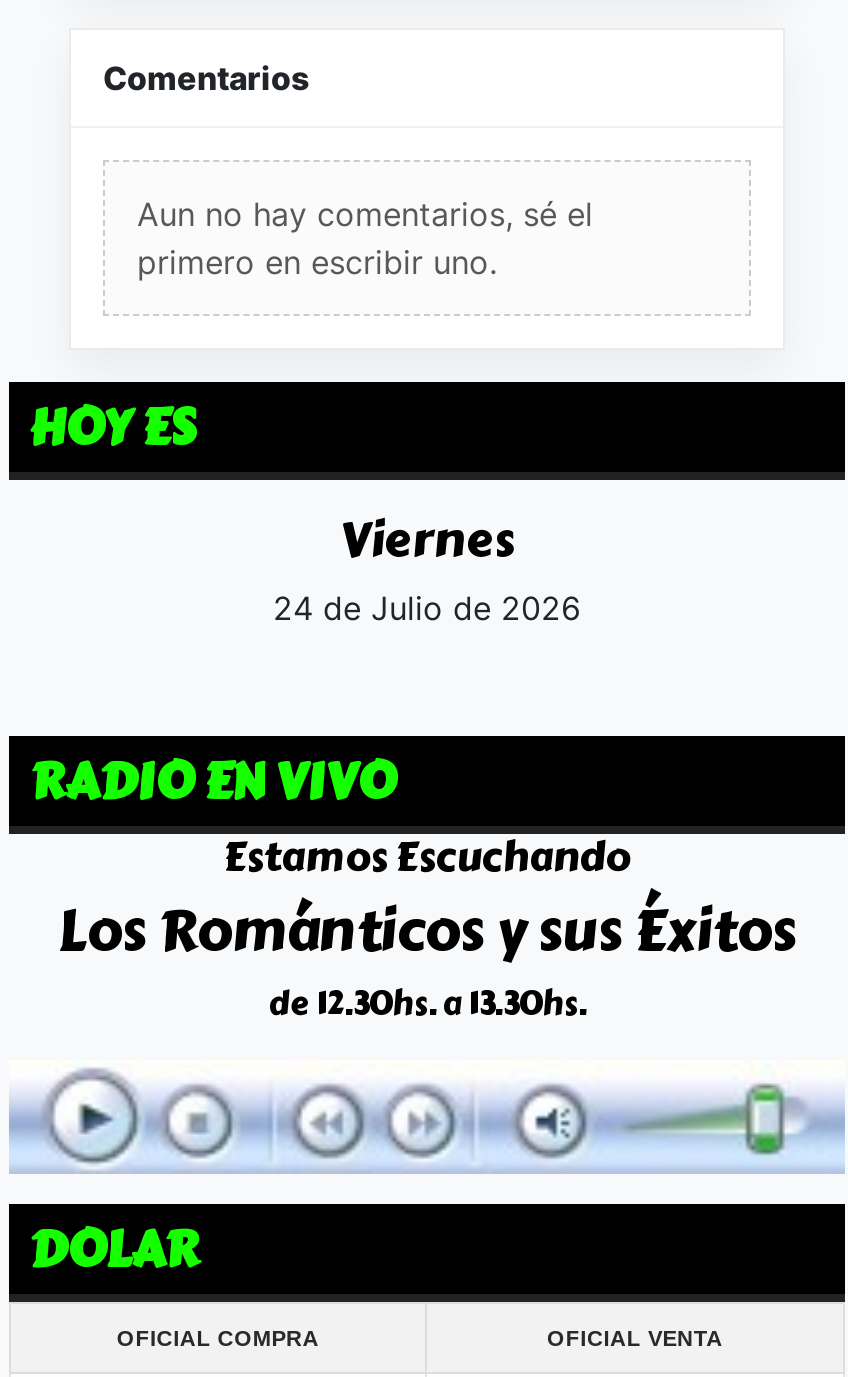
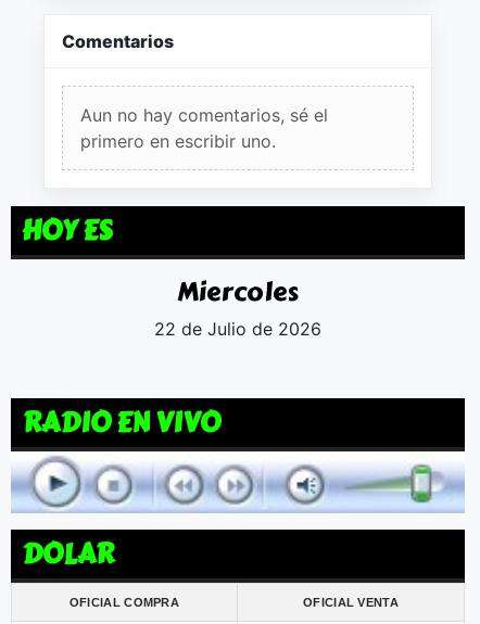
- Viernes
- 24 de Julio de 2026
+ Miercoles
+ 22 de Julio de 2026

- Estamos Escuchando
- Los Románticos y sus Éxitos
- de 12.30hs. a 13.30hs.
